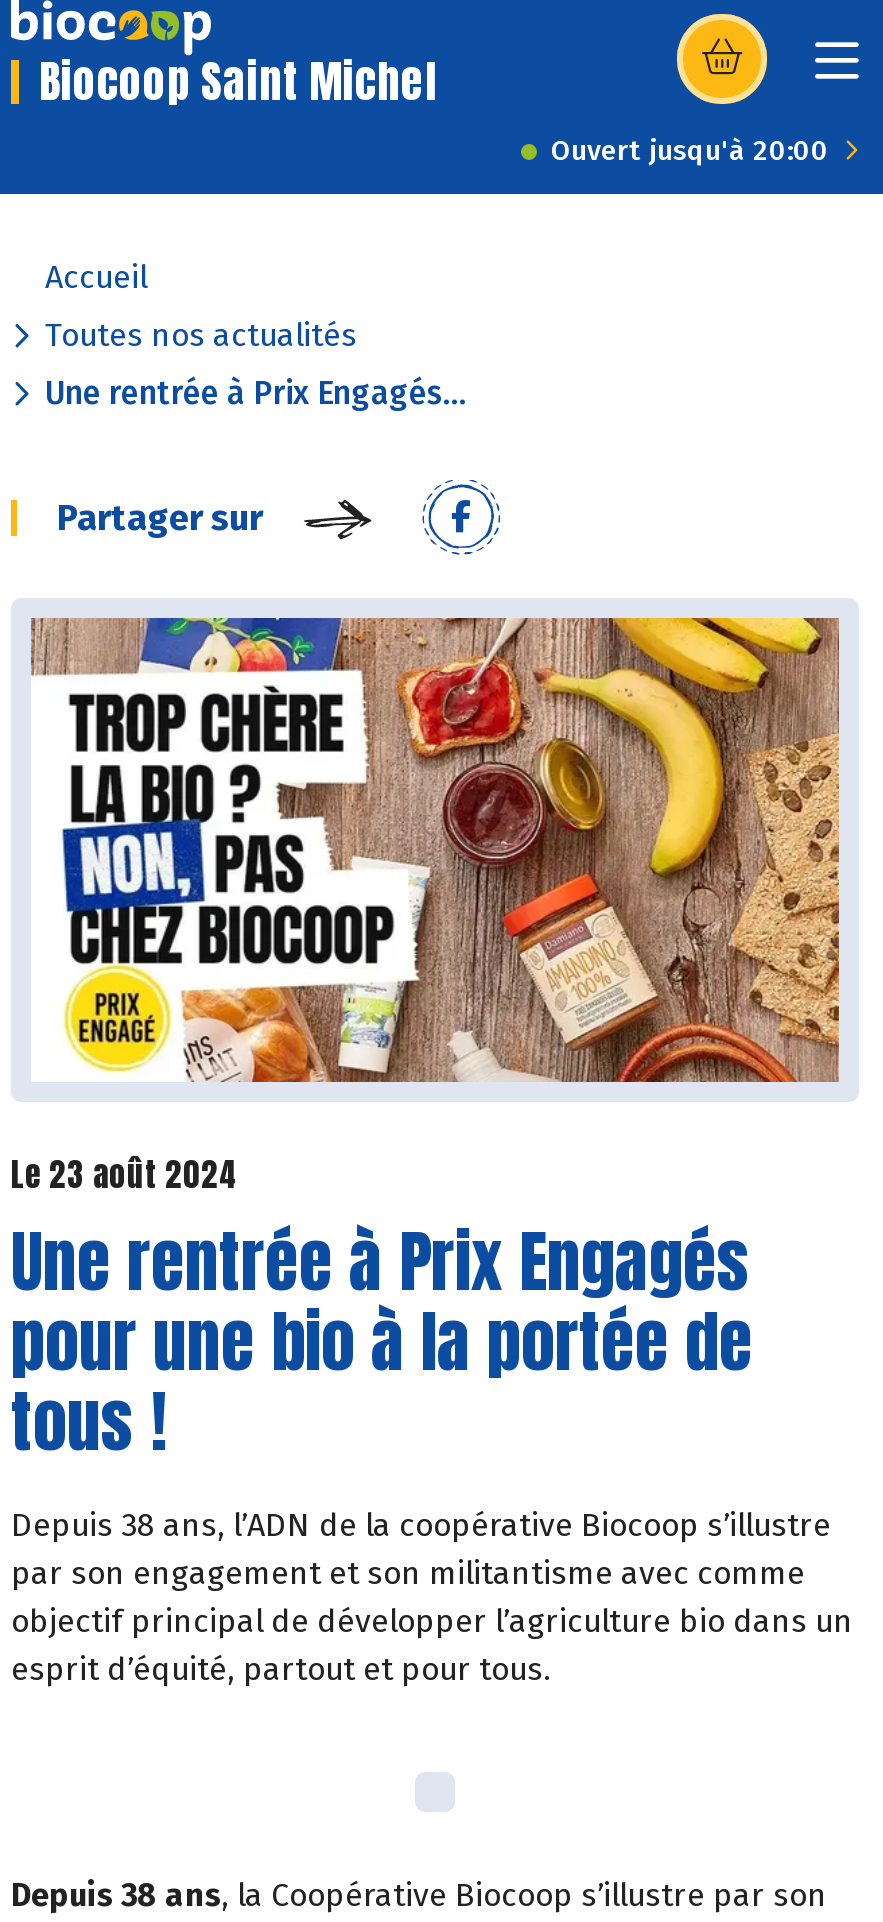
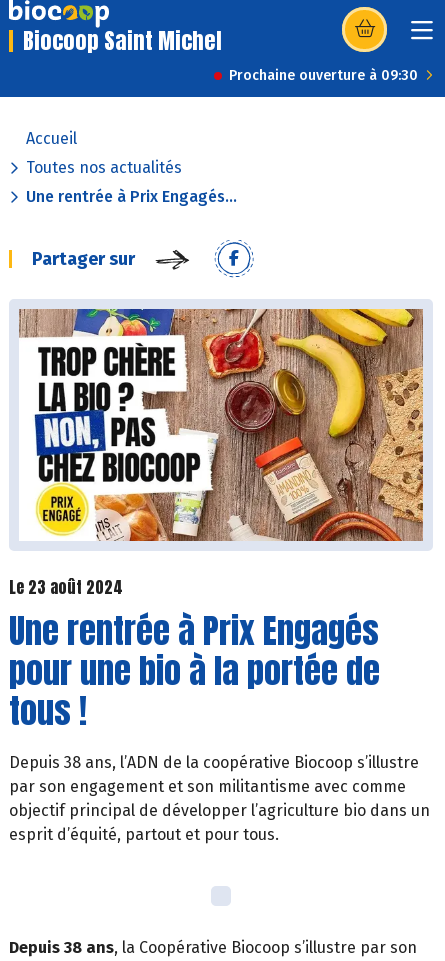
- Ouvert jusqu'à 20:00
+ Prochaine ouverture à 09:30
